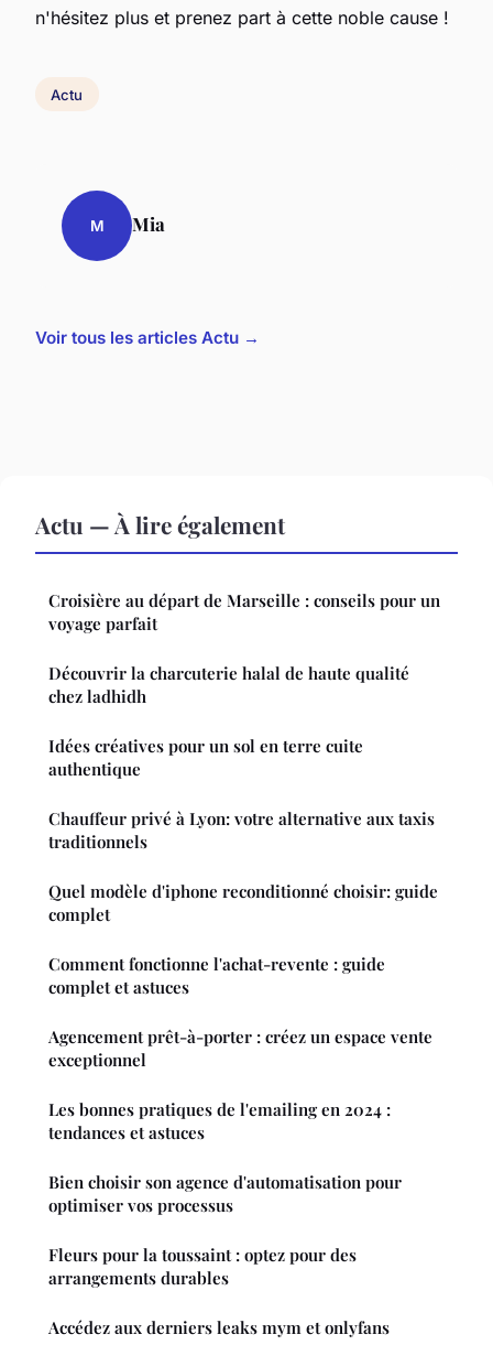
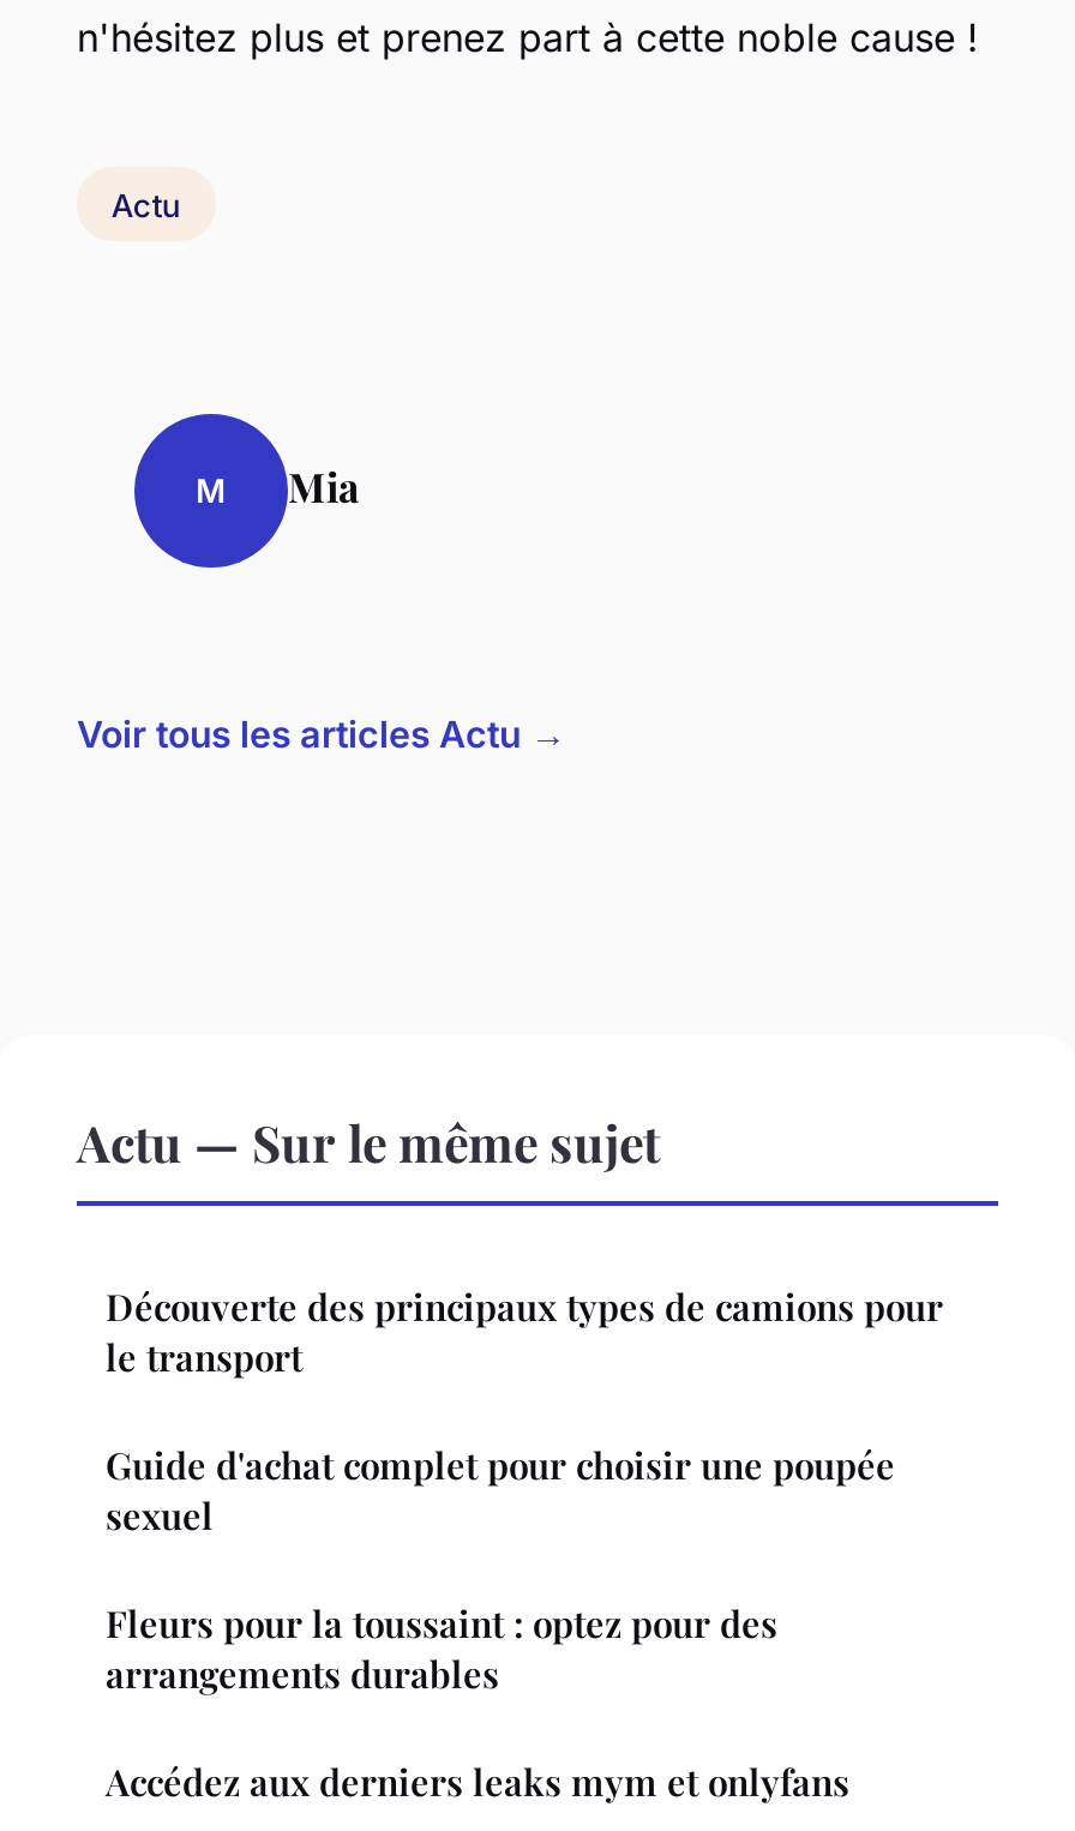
- Actu — À lire également
- Croisière au départ de Marseille : conseils pour un
- voyage parfait
- Découvrir la charcuterie halal de haute qualité
- chez ladhidh
- Idées créatives pour un sol en terre cuite
- authentique
- Chauffeur privé à Lyon: votre alternative aux taxis
- traditionnels
- Quel modèle d'iphone reconditionné choisir: guide
- complet
- Comment fonctionne l'achat-revente : guide
- complet et astuces
- Agencement prêt-à-porter : créez un espace vente
- exceptionnel
- Les bonnes pratiques de l'emailing en 2024 :
- tendances et astuces
- Bien choisir son agence d'automatisation pour
- optimiser vos processus
+ Actu — Sur le même sujet
+ Découverte des principaux types de camions pour
+ le transport
+ Guide d'achat complet pour choisir une poupée
+ sexuel
